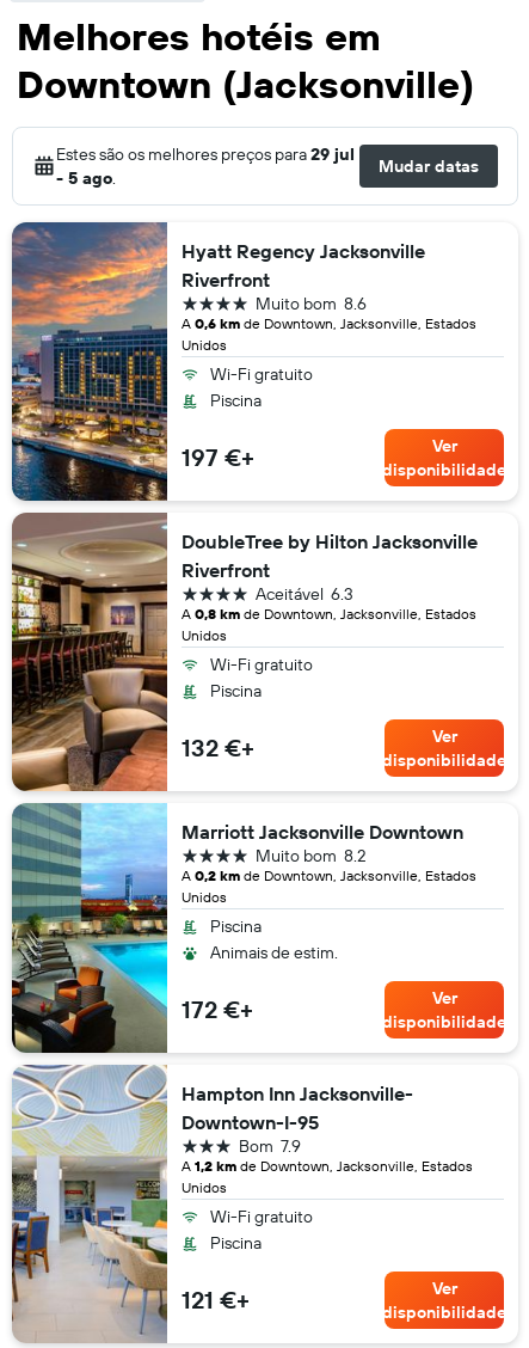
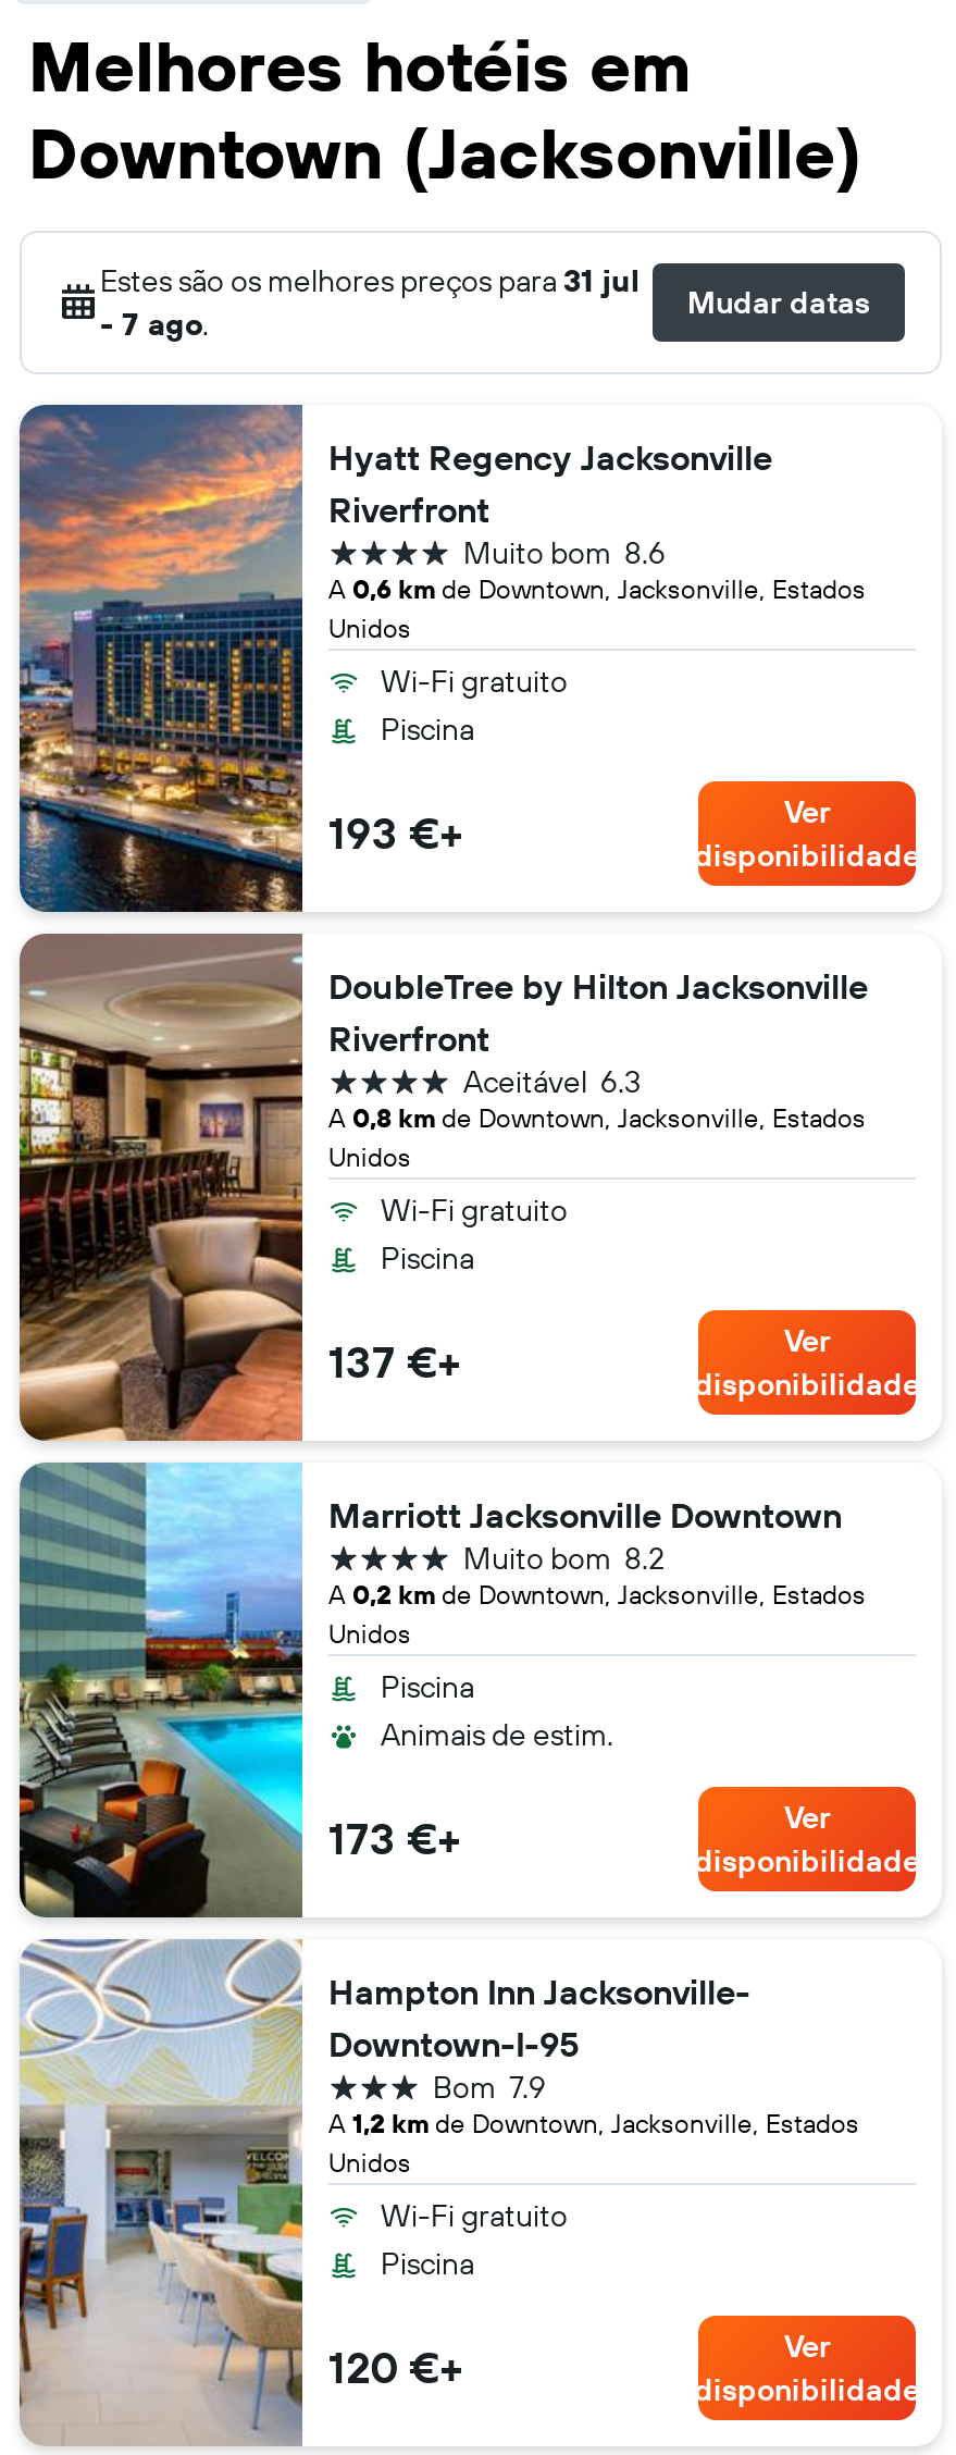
- Estes são os melhores preços para 29 jul
+ Estes são os melhores preços para 31 jul

- - 5 ago.
+ - 7 ago.

- 197 €+
+ 193 €+

- 132 €+
+ 137 €+

- 172 €+
+ 173 €+

- 121 €+
+ 120 €+
